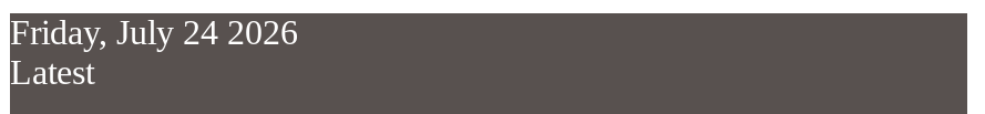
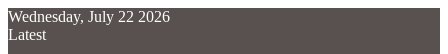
- Friday, July 24 2026
+ Wednesday, July 22 2026
